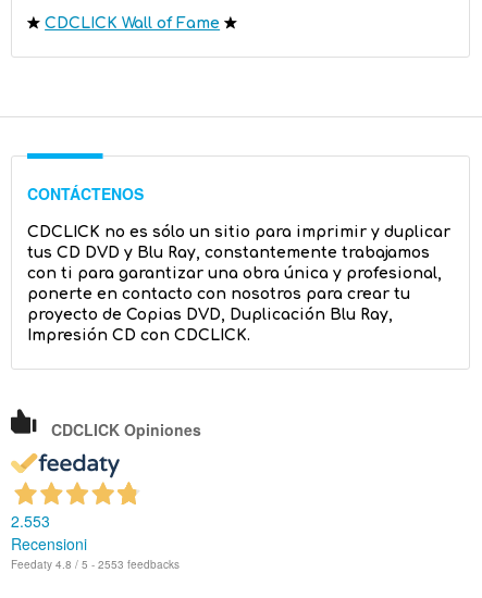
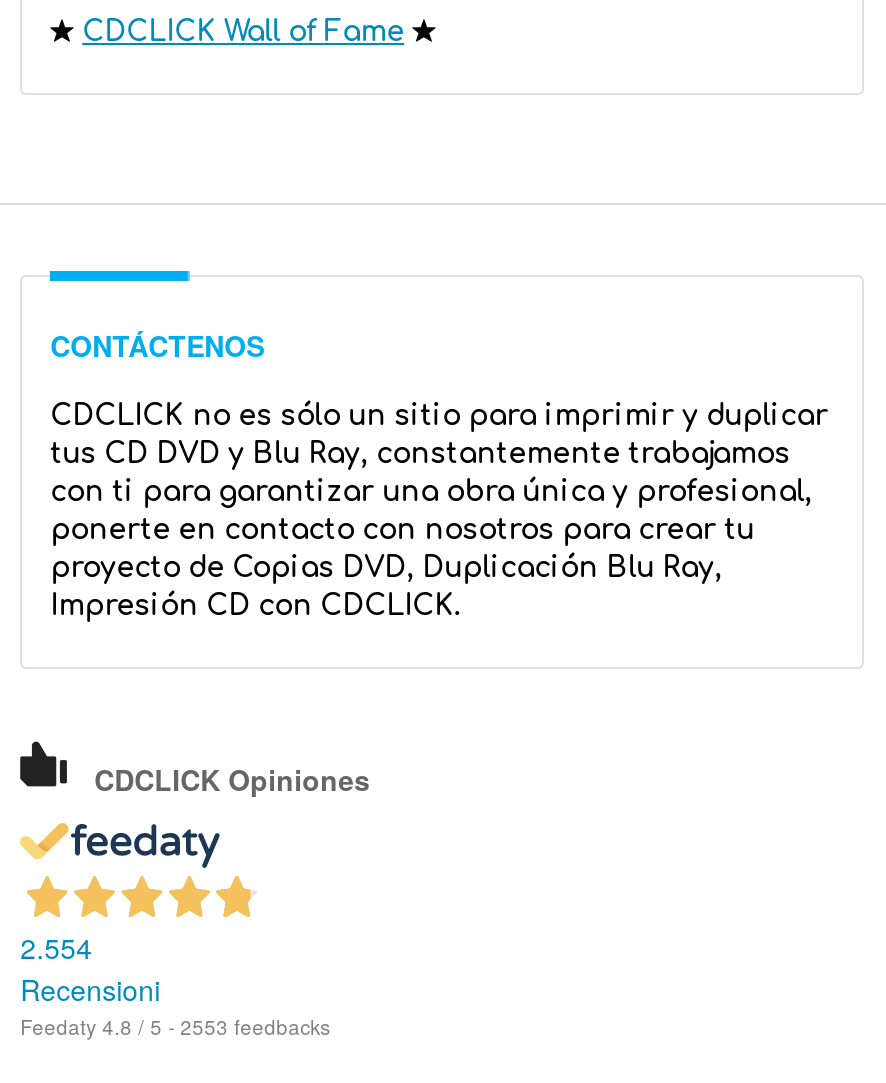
- 2.553
+ 2.554
